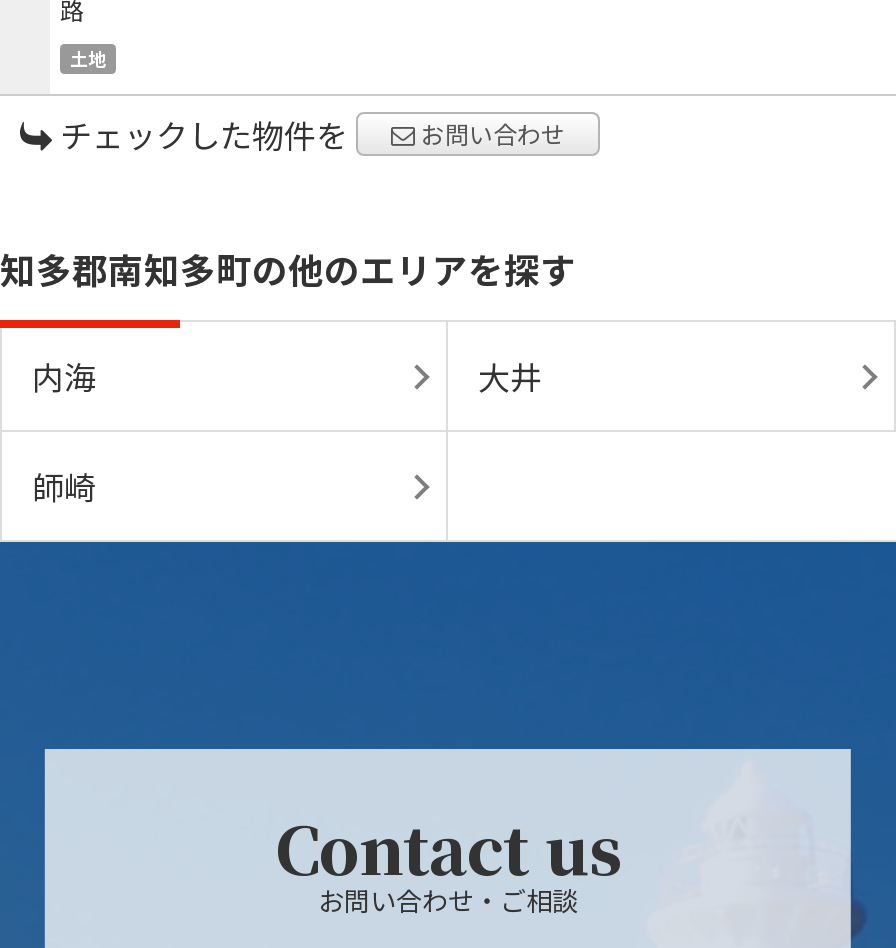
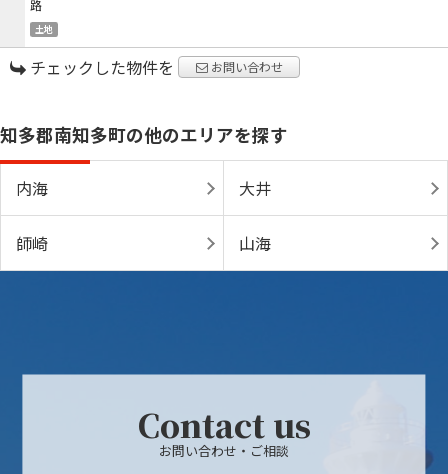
+ 山海
